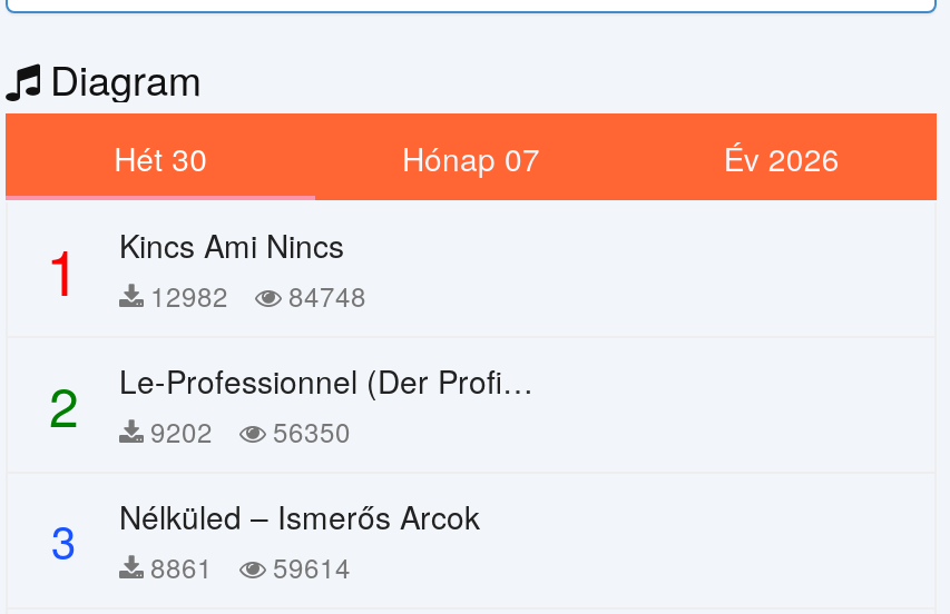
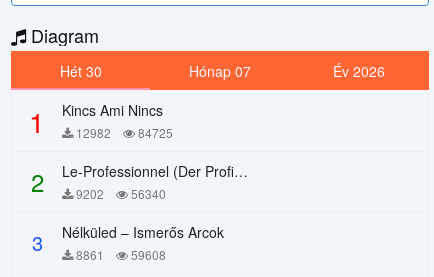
- 1 Kincs Ami Nincs 12982 84748
+ 1 Kincs Ami Nincs 12982 84725

- 2 9202 56350
+ 2 9202 56340

- 3 Nélküled – Ismerős Arcok 8861 59614
+ 3 Nélküled – Ismerős Arcok 8861 59608
